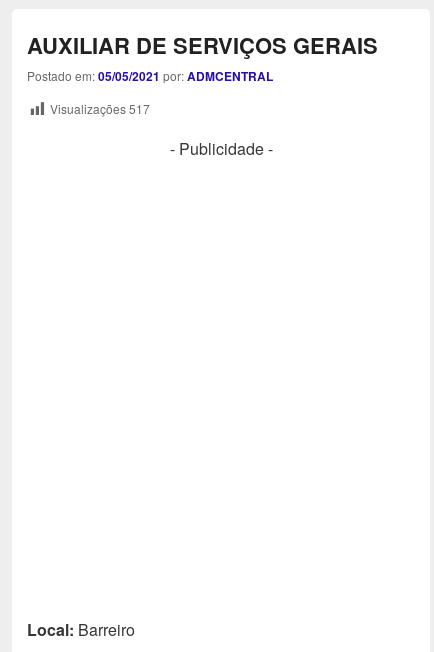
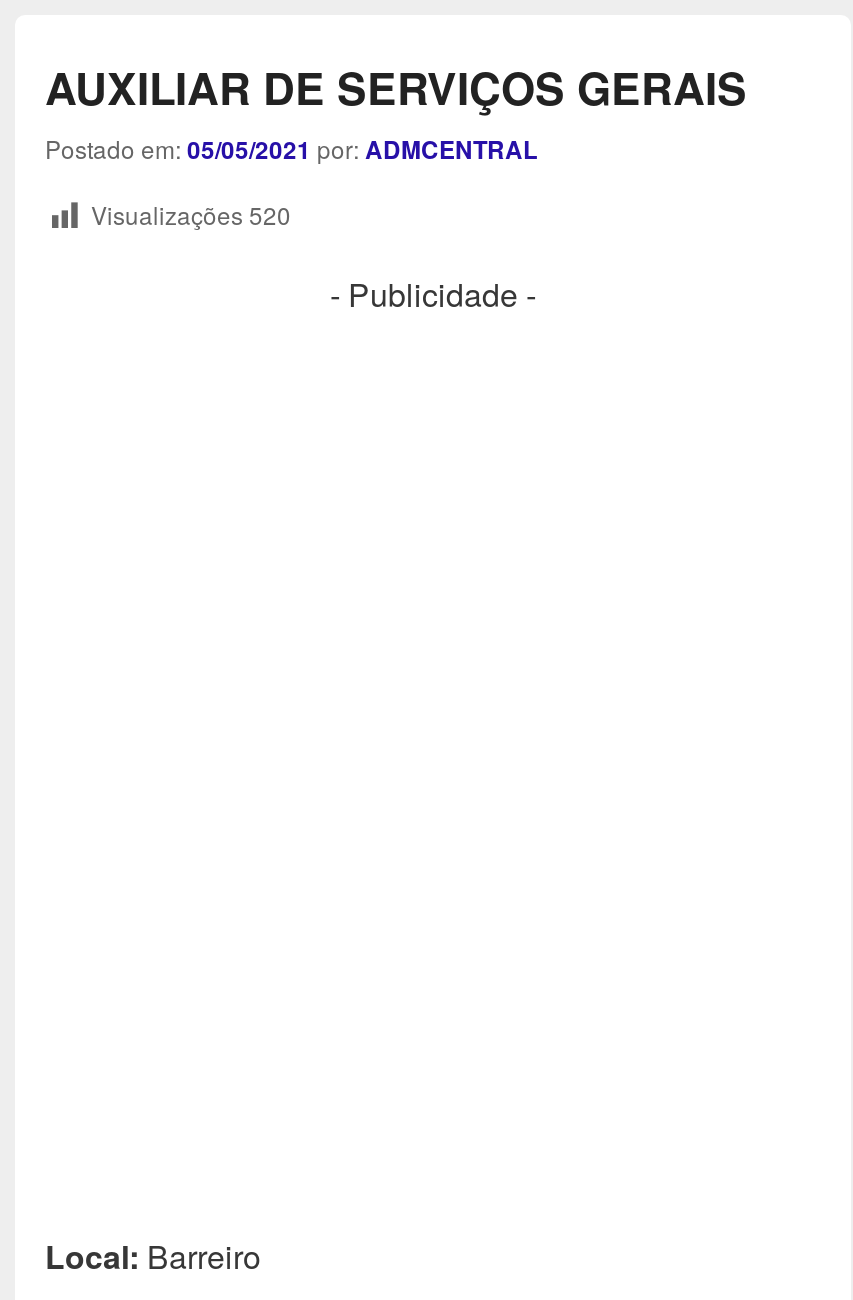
- Visualizações 517
+ Visualizações 520
